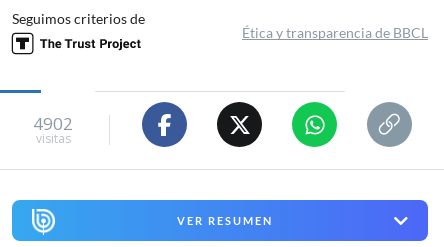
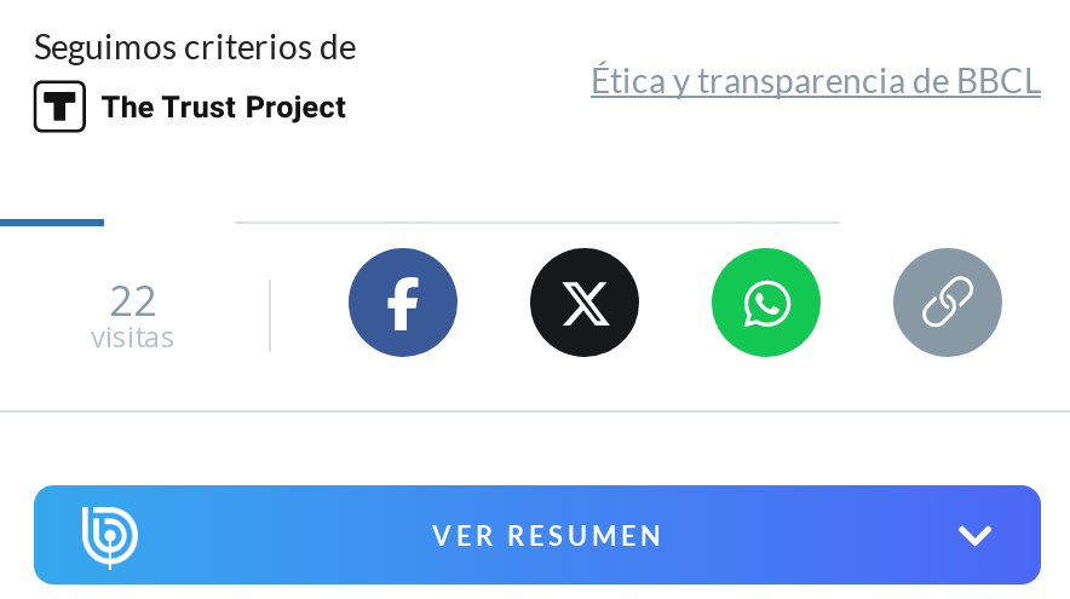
- 4902
+ 22
